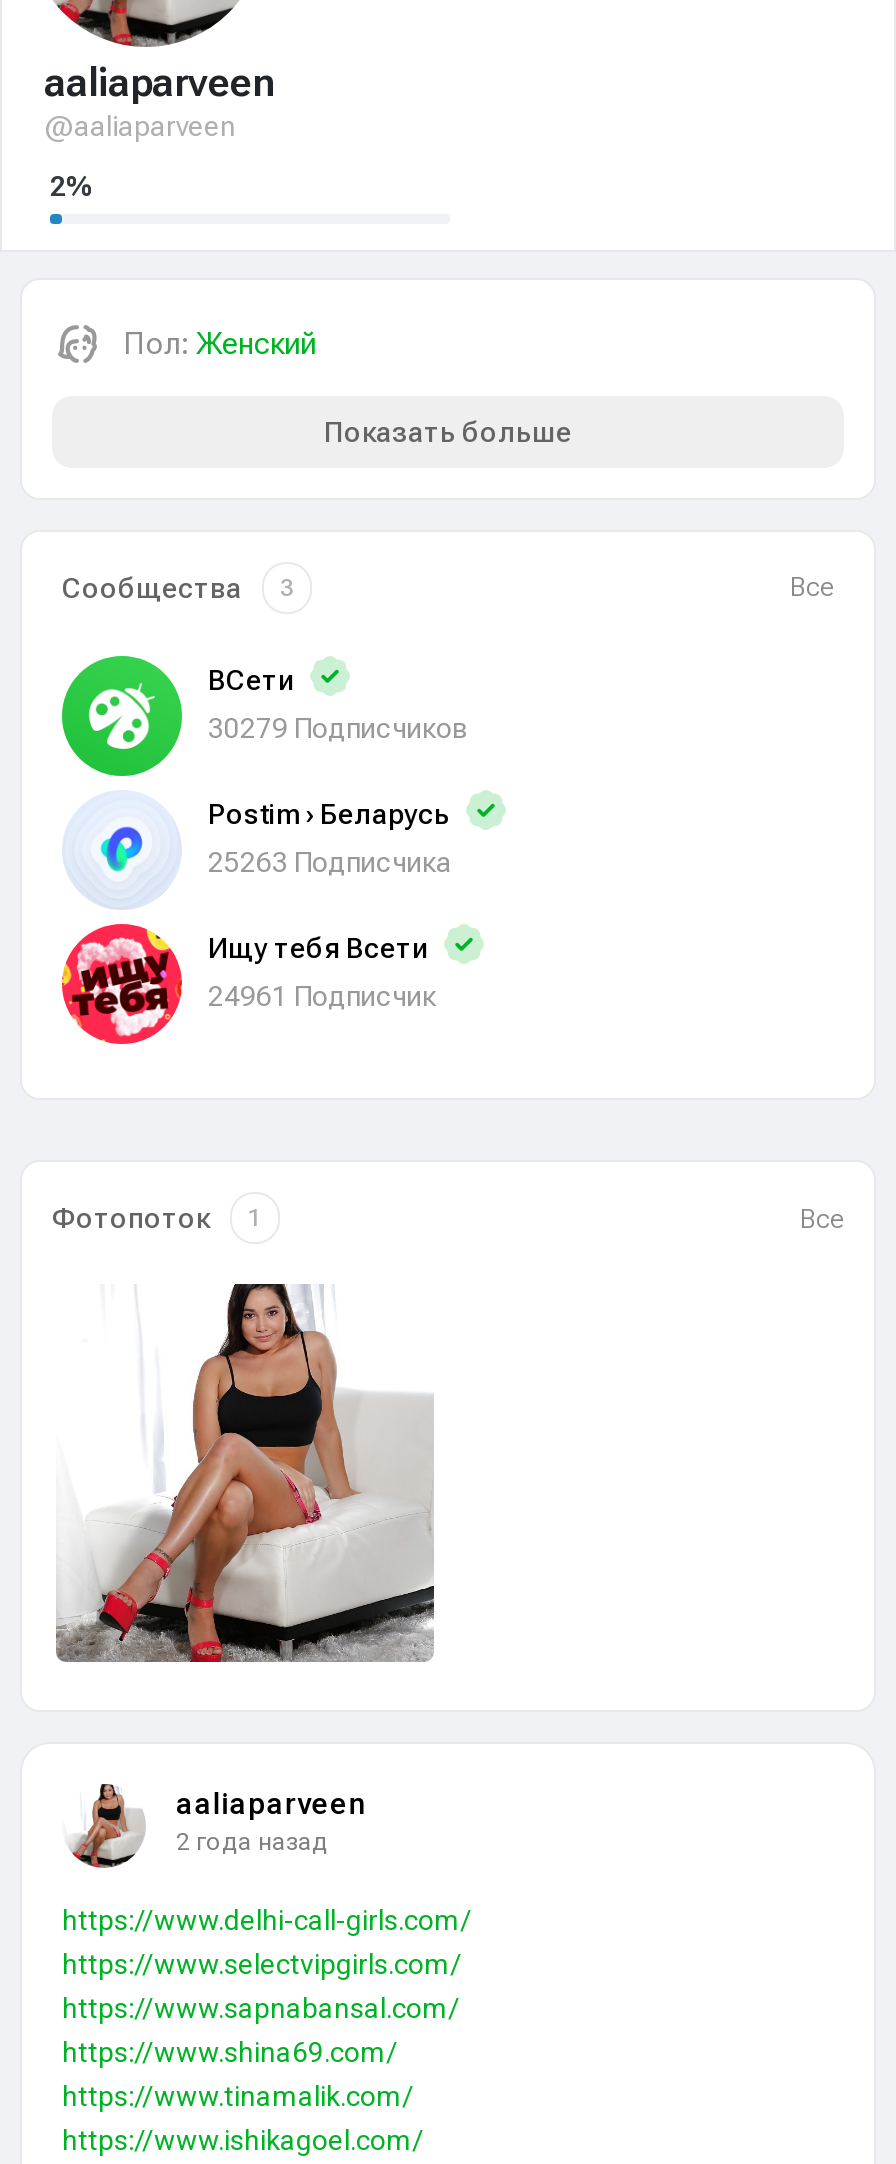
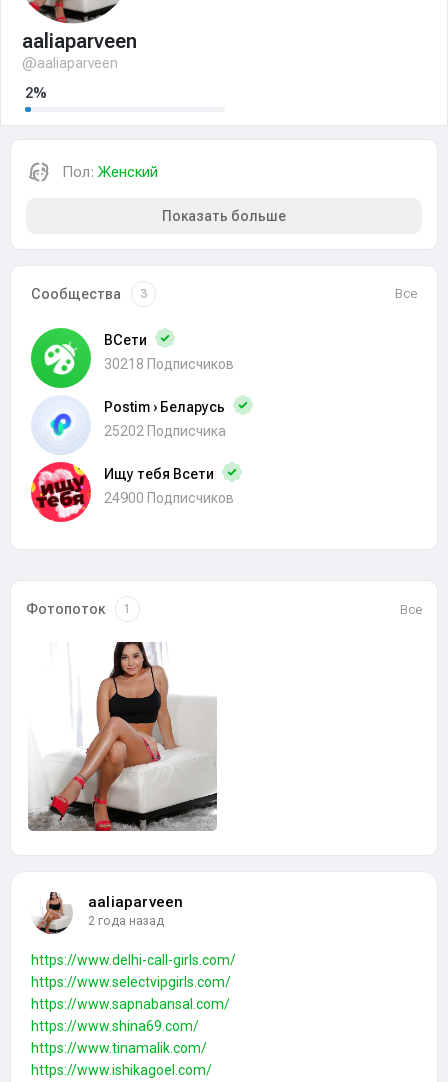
- 30279 Подписчиков
+ 30218 Подписчиков

- 25263 Подписчика
+ 25202 Подписчика

- 24961 Подписчик
+ 24900 Подписчиков
